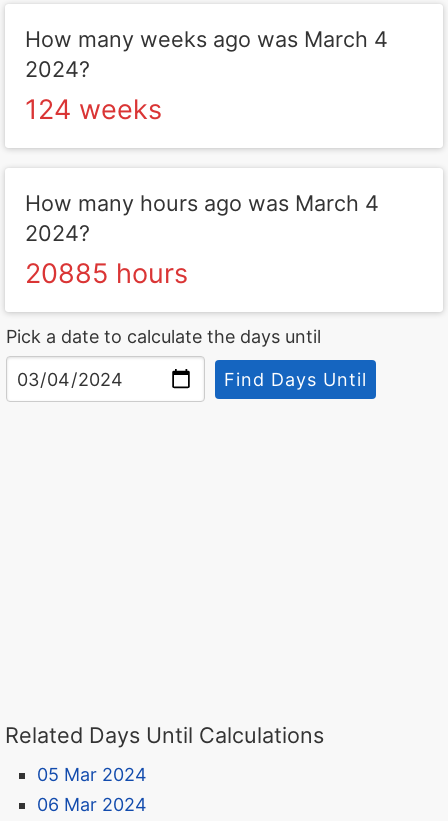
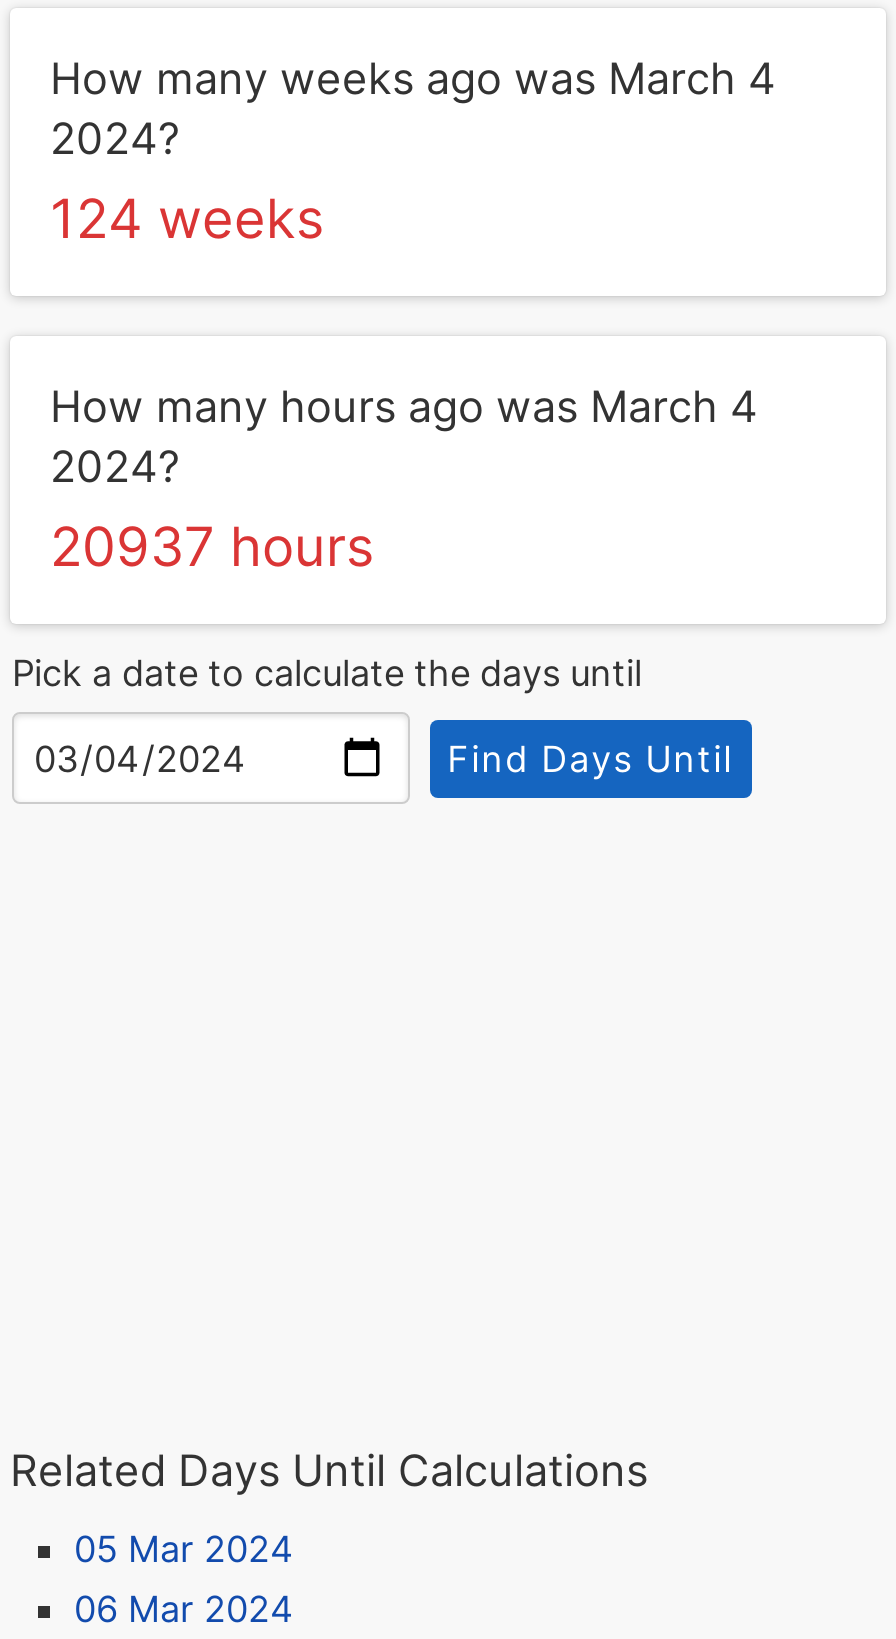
- 20885 hours
+ 20937 hours
